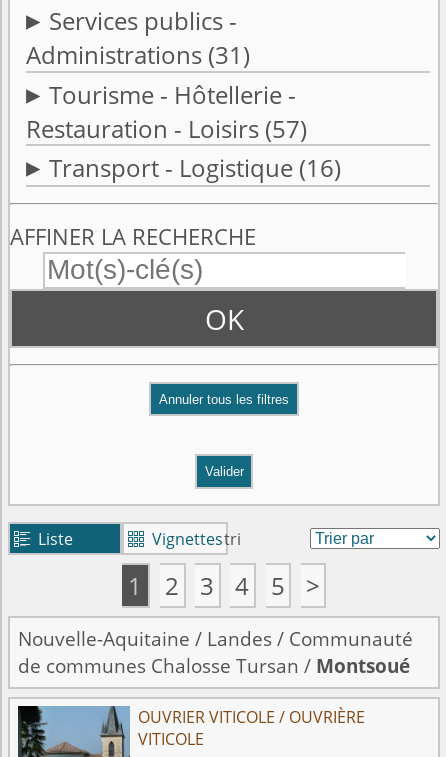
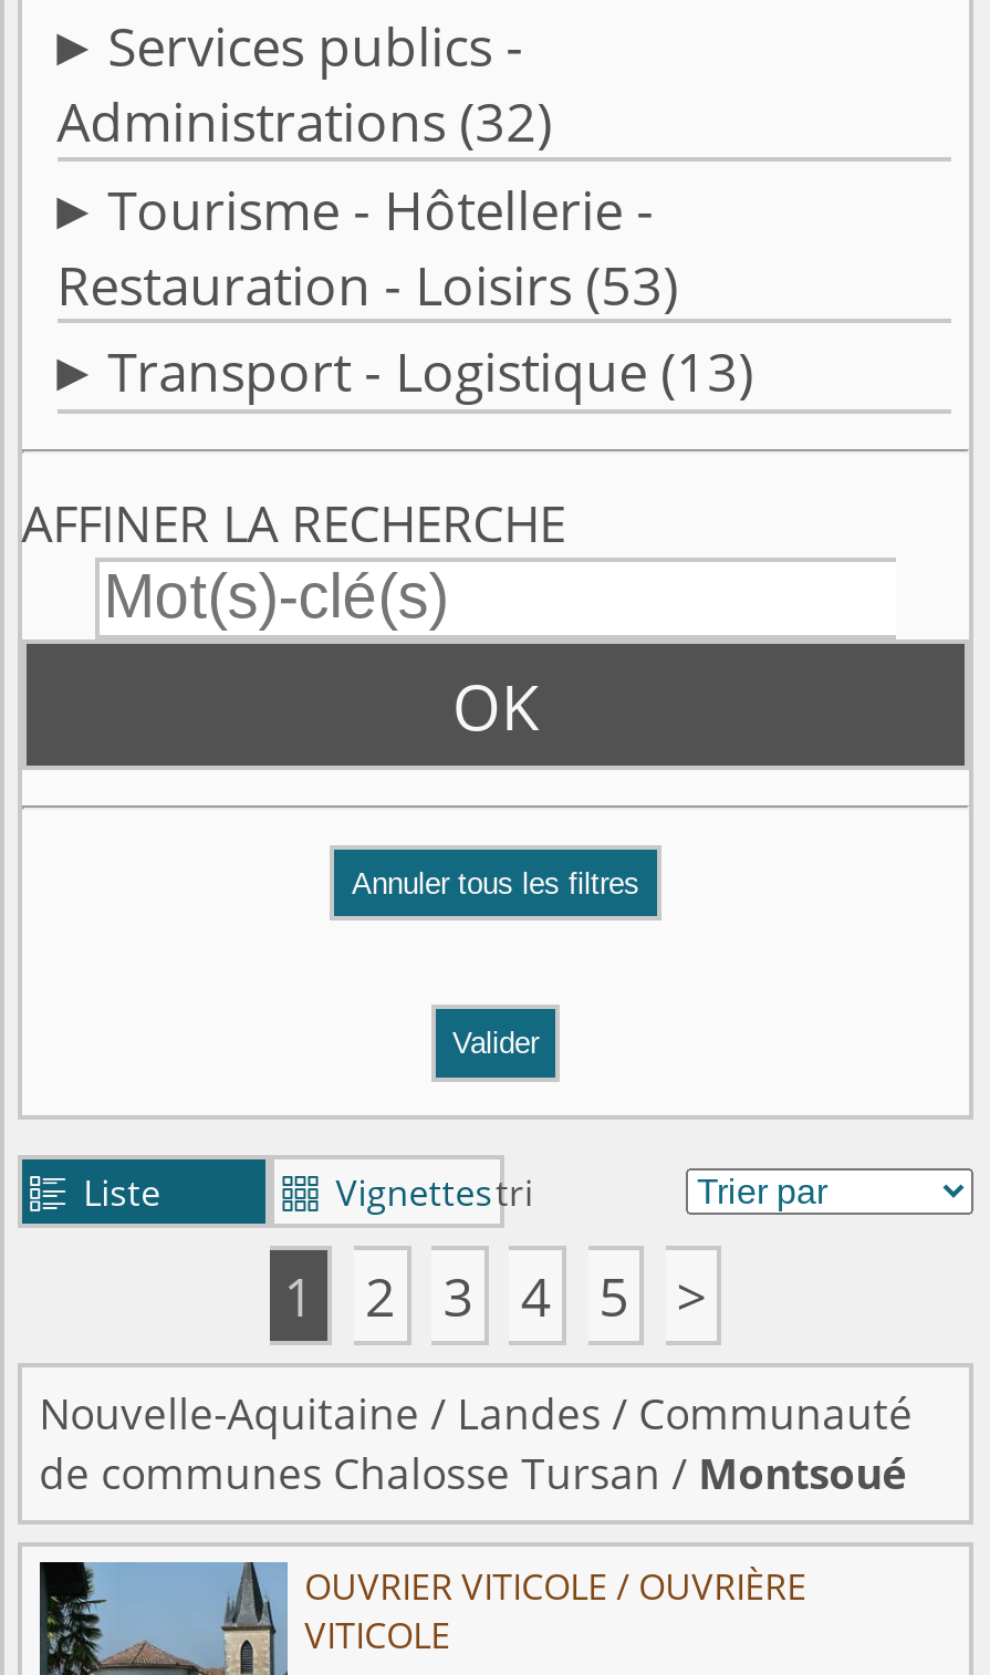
- Administrations (31)
+ Administrations (32)

- Restauration - Loisirs (57)
+ Restauration - Loisirs (53)

- Transport - Logistique (16)
+ Transport - Logistique (13)
